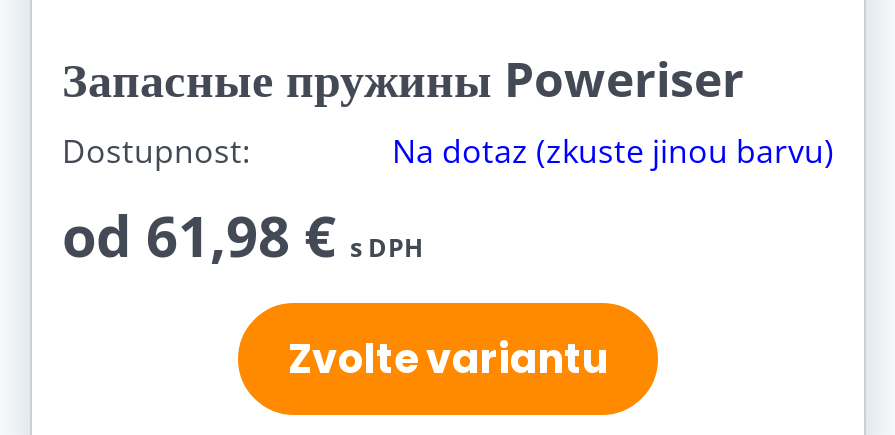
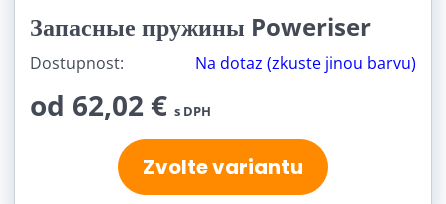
- od 61,98 €s DPH
+ od 62,02 €s DPH
